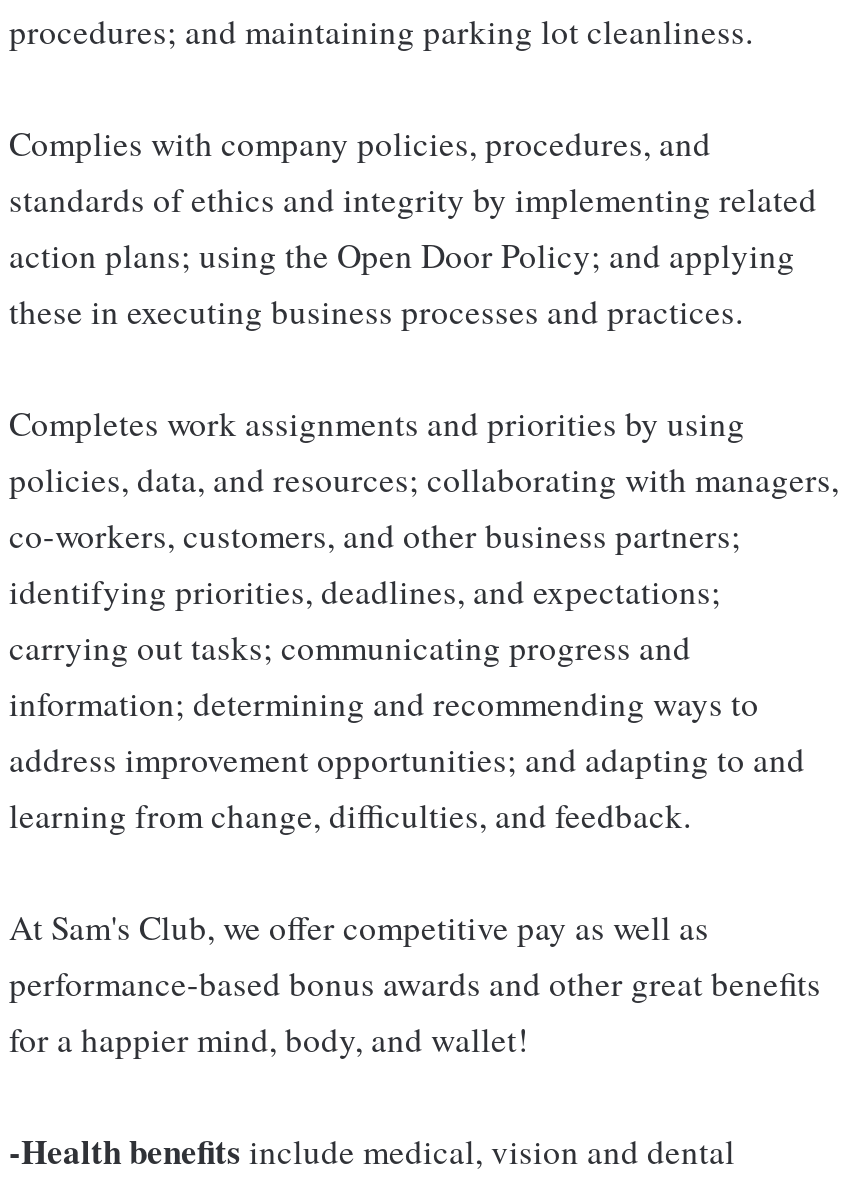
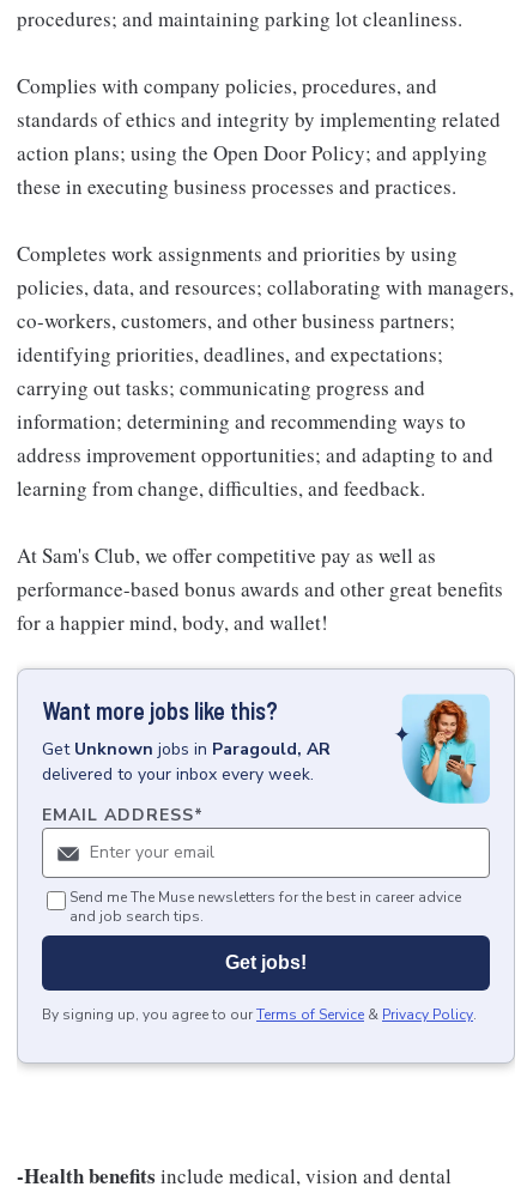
+ [image]
+ Want more jobs like this?
+ Get Unknown jobs in Paragould, AR
+ delivered to your inbox every week.
+ EMAIL ADDRESS*

+ Send me The Muse newsletters for the best in career advice
+ and job search tips.
+ Get jobs!
+ By signing up, you agree to our Terms of Service & Privacy Policy.
